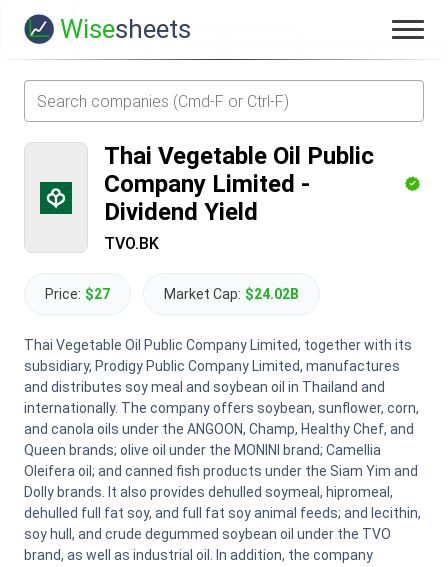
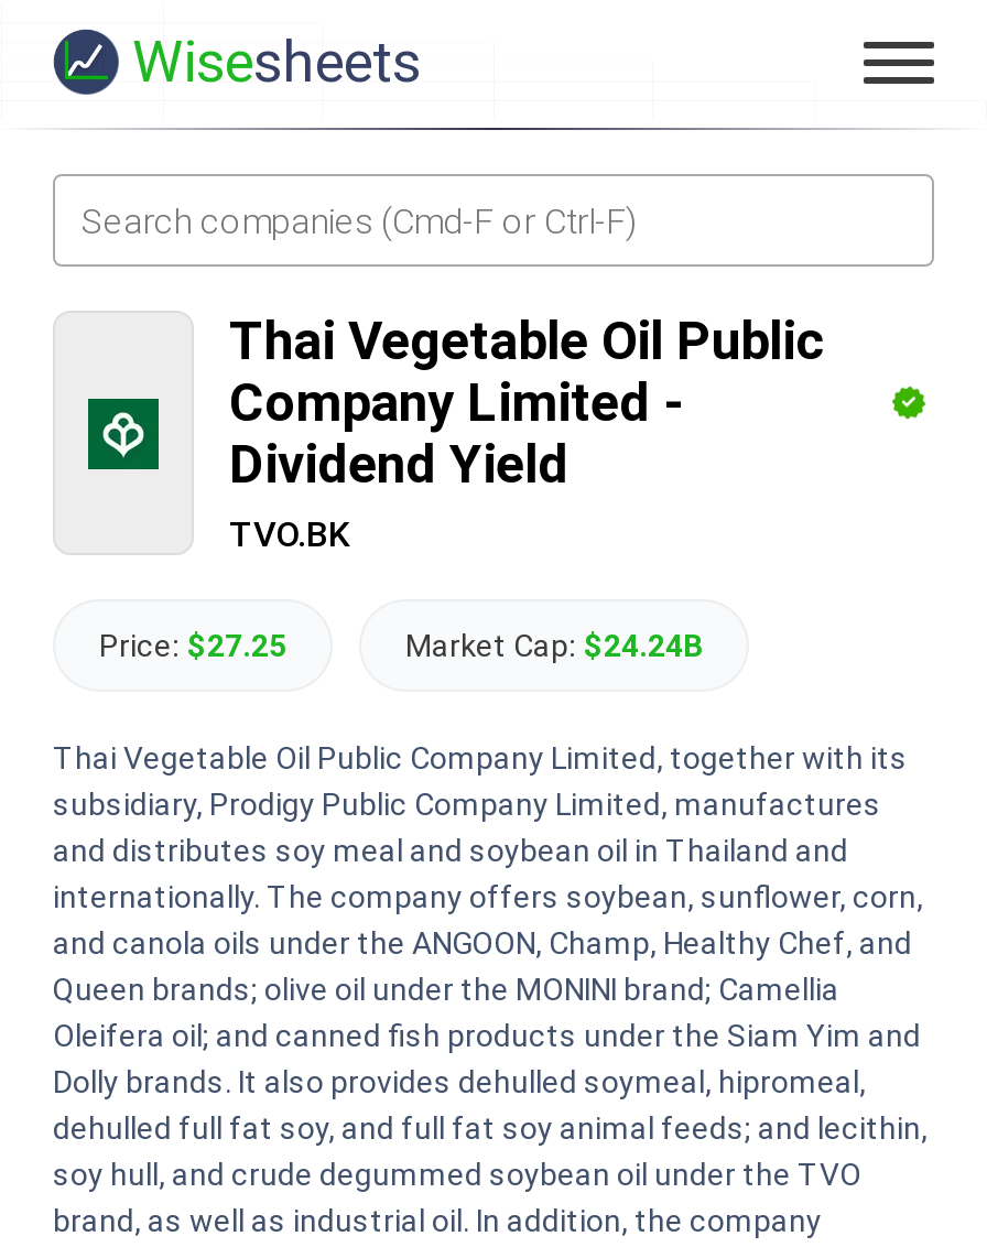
- Price: $27
+ Price: $27.25

- Market Cap: $24.02B
+ Market Cap: $24.24B
